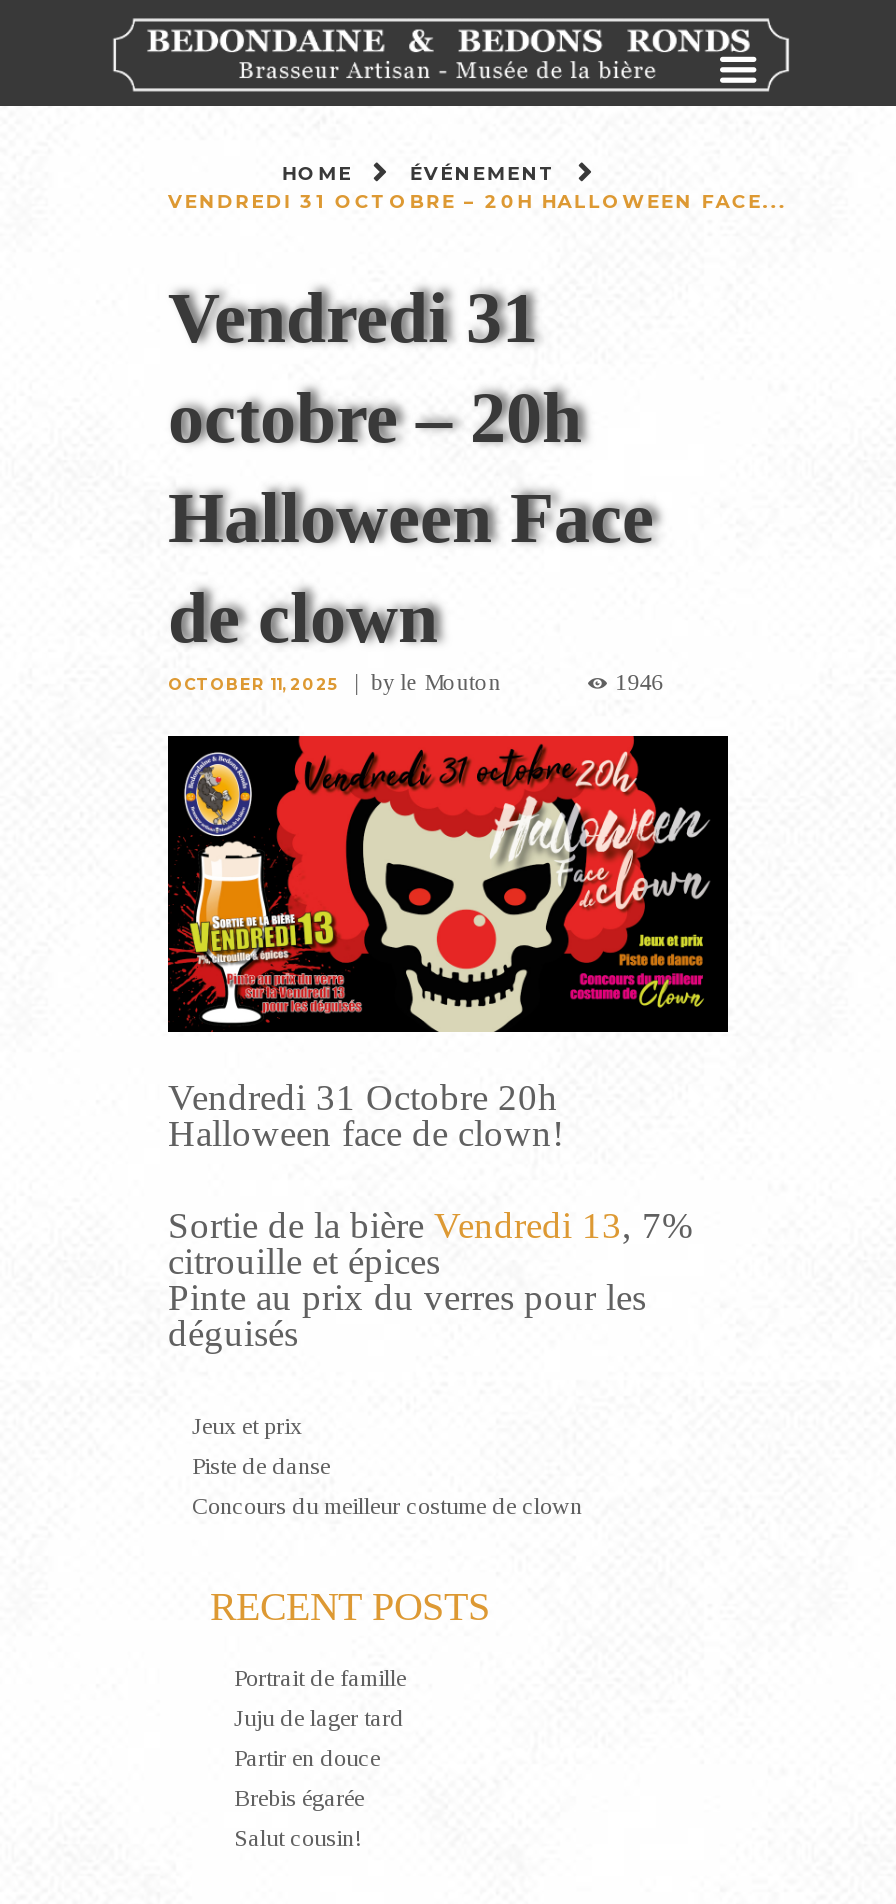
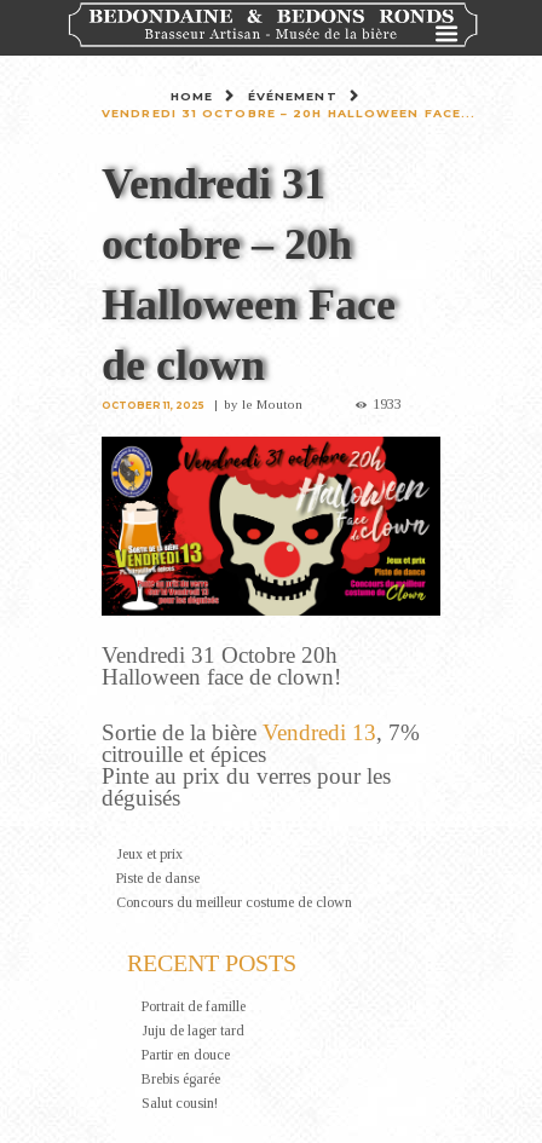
- 1946
+ 1933
